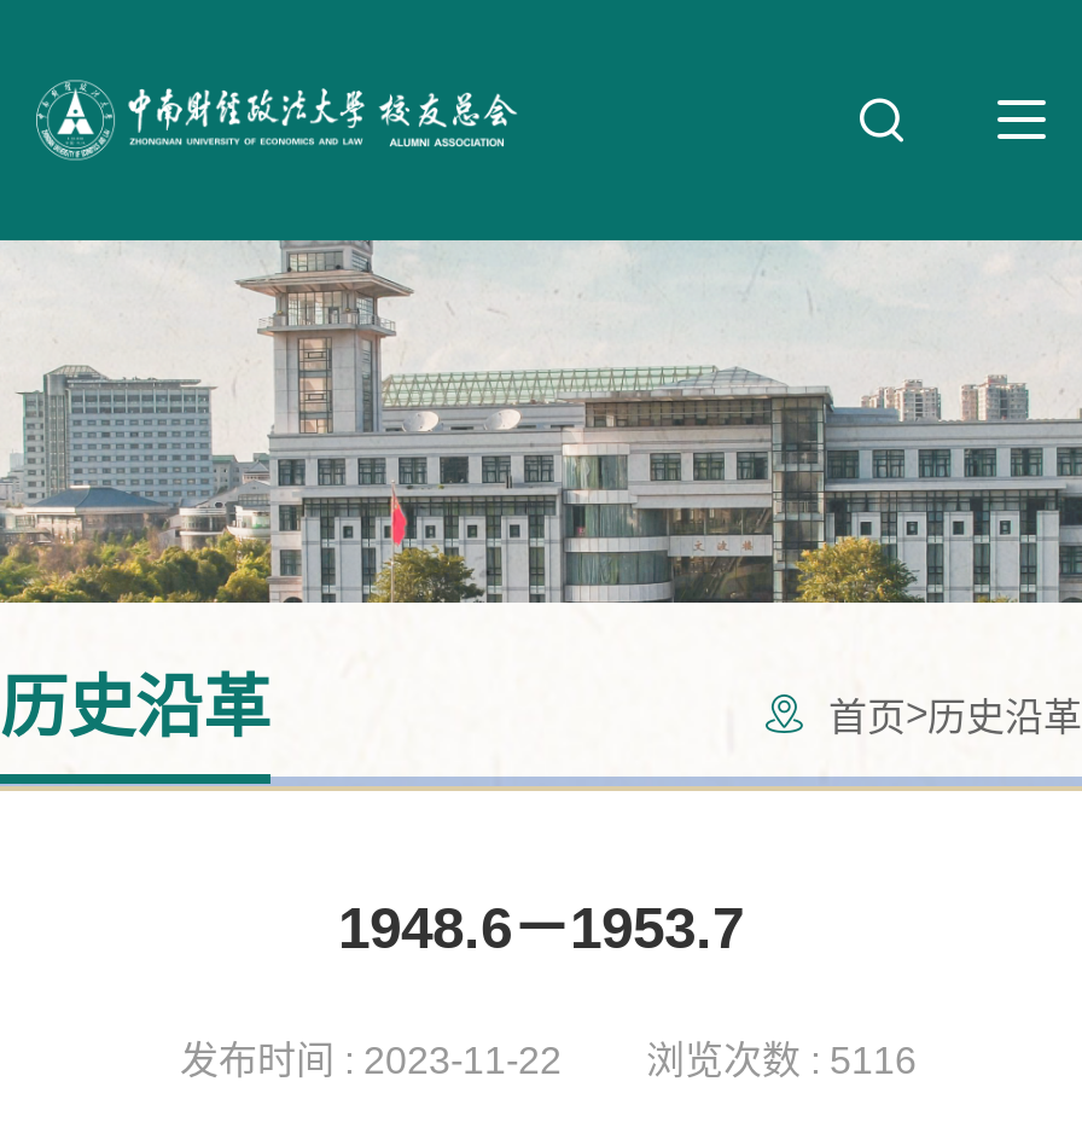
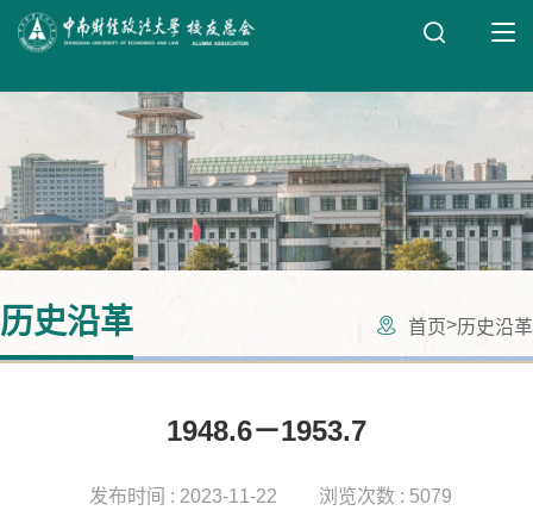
- 浏览次数 : 5116
+ 浏览次数 : 5079
